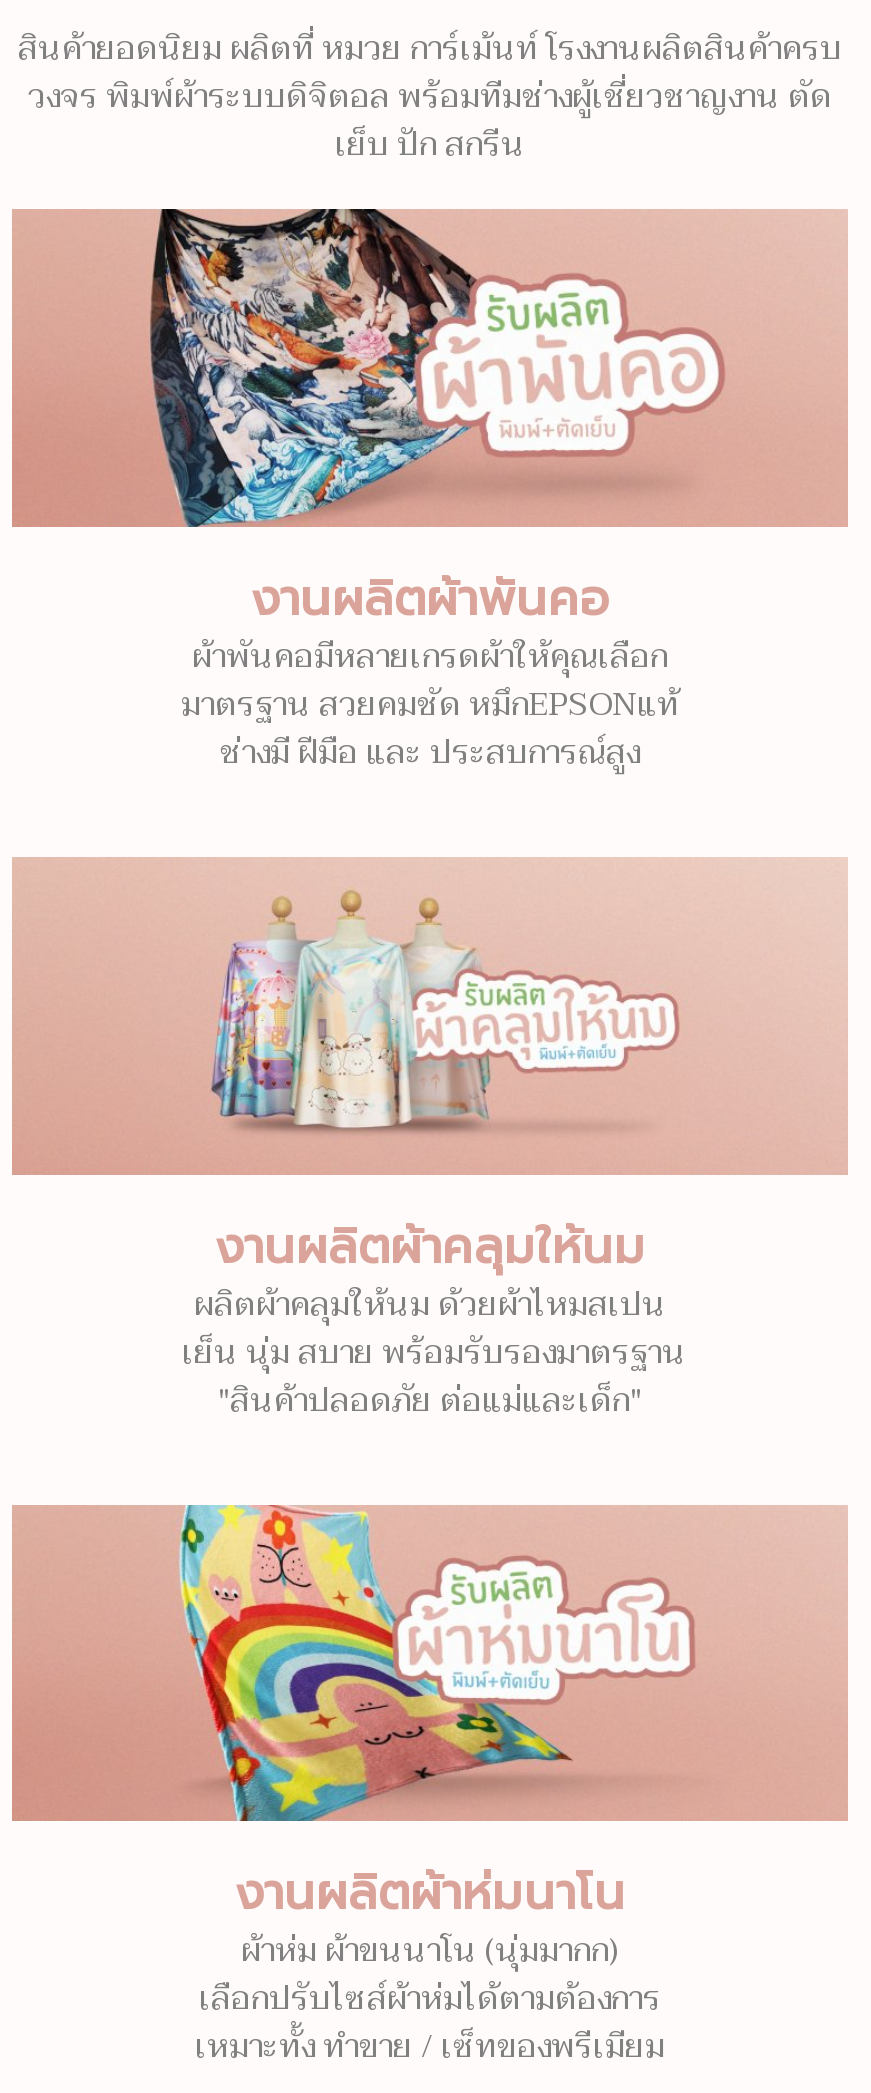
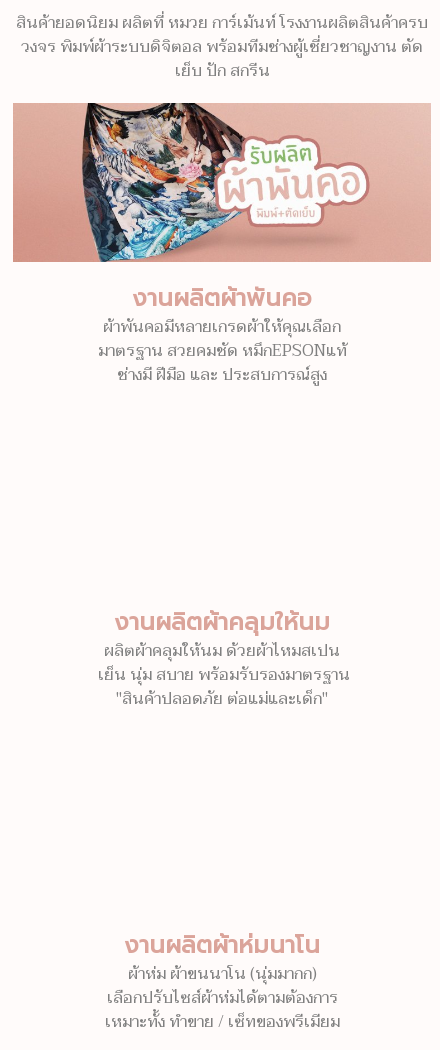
- [image]

- [image]
